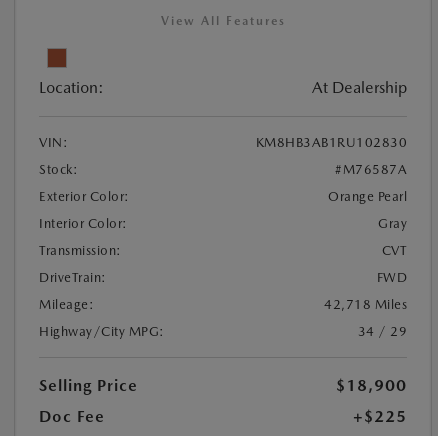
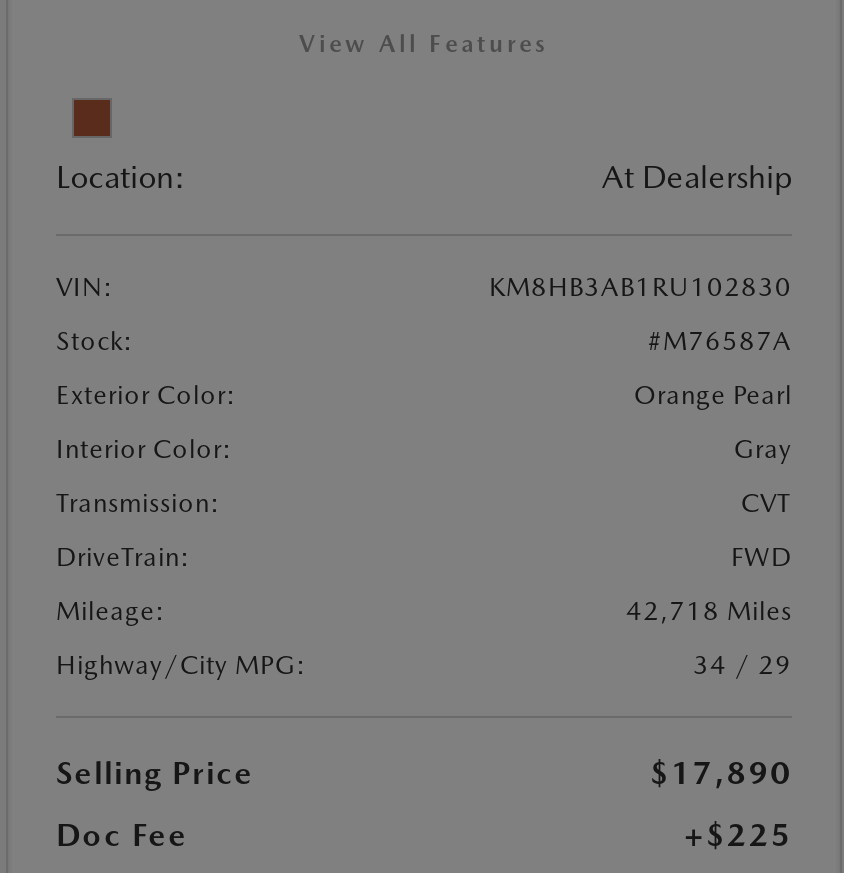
- $18,900
+ $17,890
